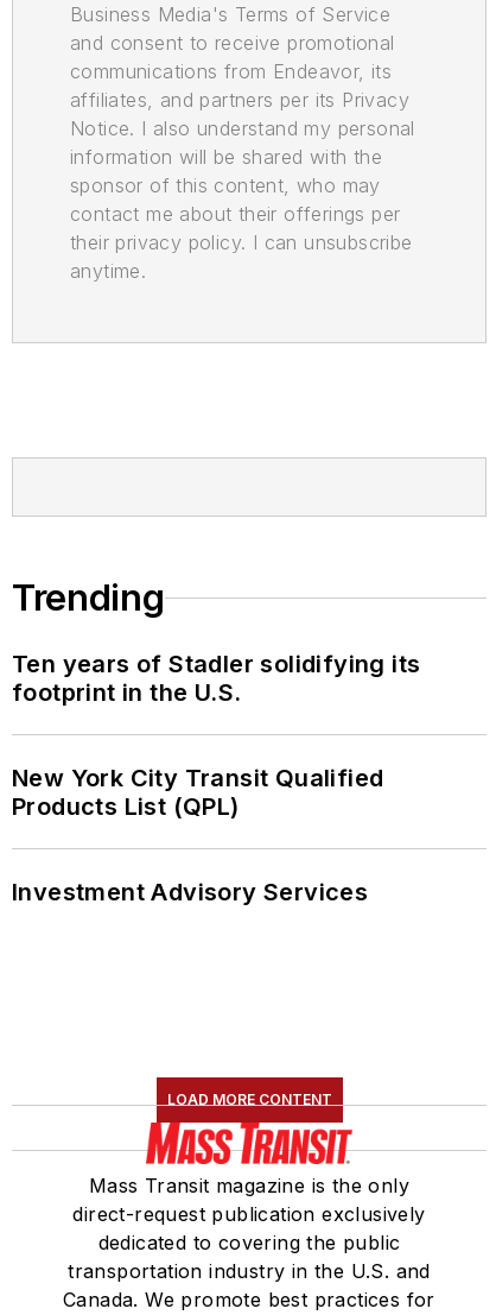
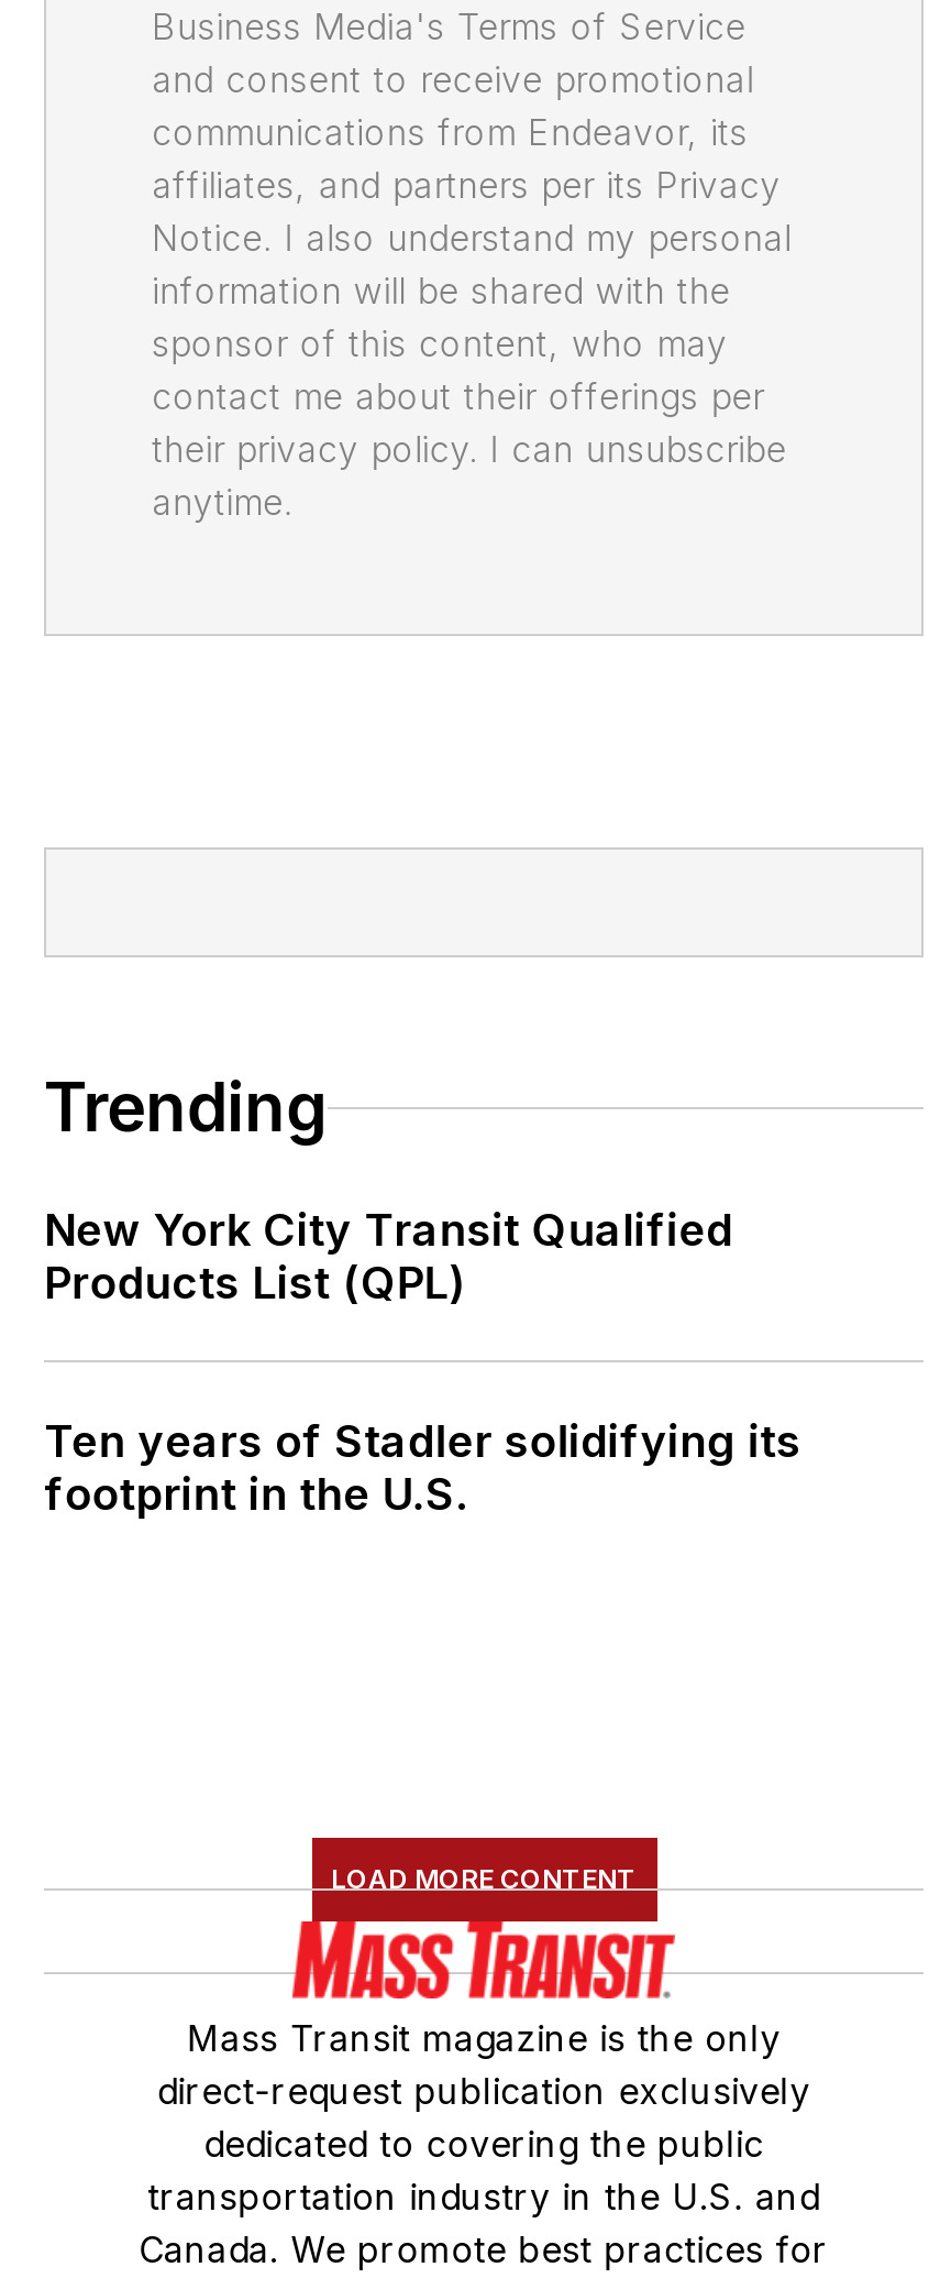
moved down: Ten years of Stadler solidifying its | footprint in the U.S.

moved up: New York City Transit Qualified | Products List (QPL)

- Investment Advisory Services
